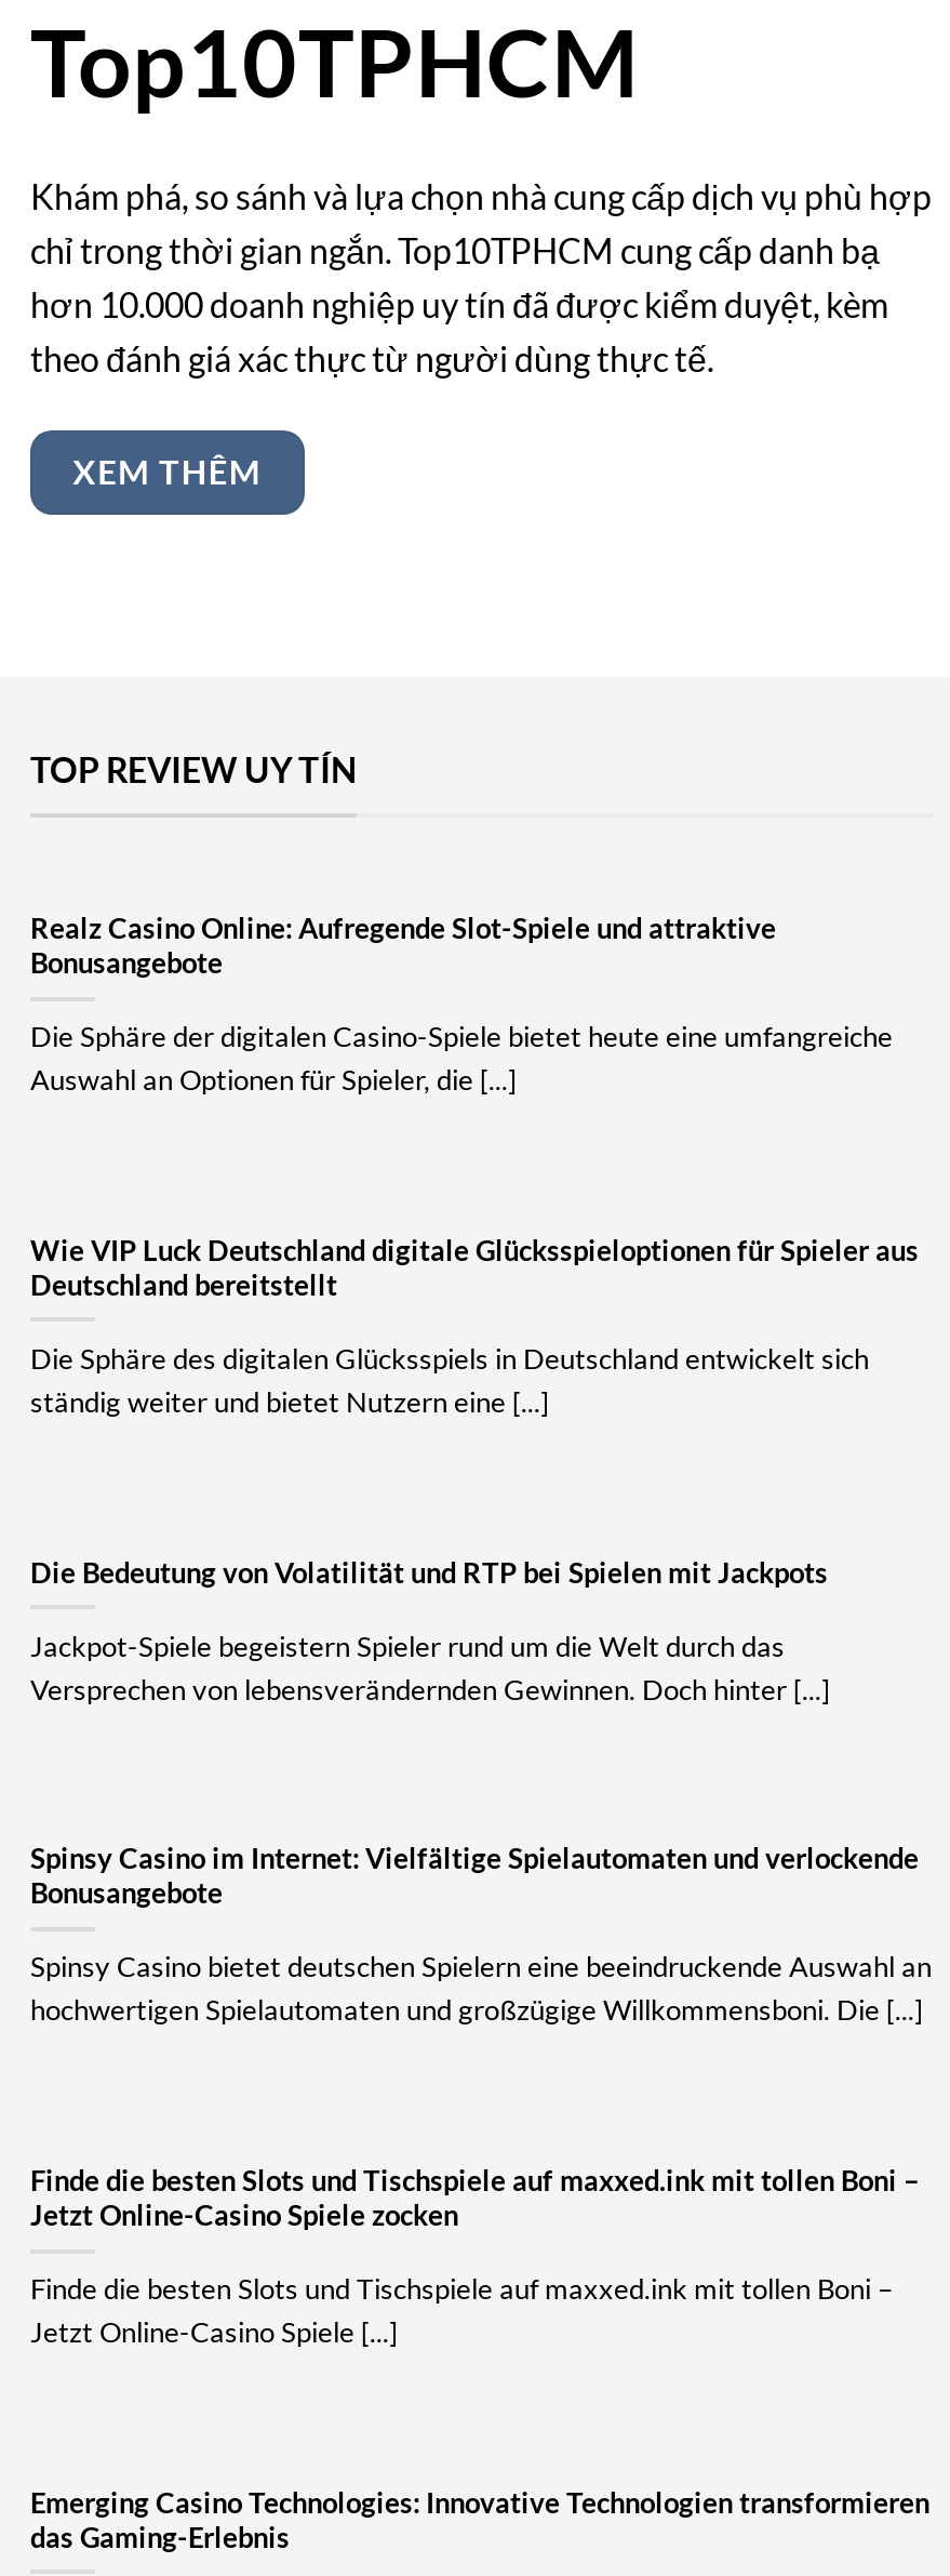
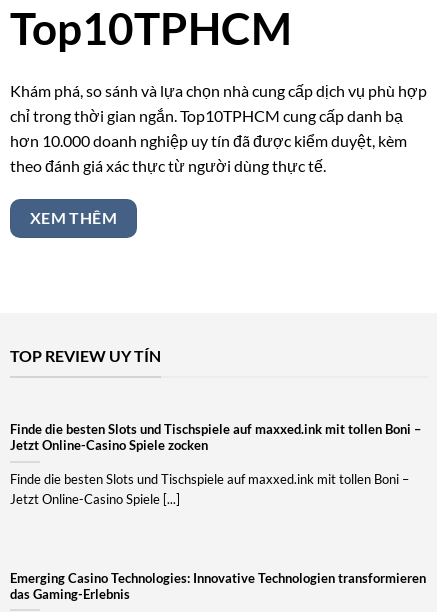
- Realz Casino Online: Aufregende Slot-Spiele und attraktive
- Bonusangebote
- Die Sphäre der digitalen Casino-Spiele bietet heute eine umfangreiche
- Auswahl an Optionen für Spieler, die [...]

- Wie VIP Luck Deutschland digitale Glücksspieloptionen für Spieler aus
- Deutschland bereitstellt
- Die Sphäre des digitalen Glücksspiels in Deutschland entwickelt sich
- ständig weiter und bietet Nutzern eine [...]

- Die Bedeutung von Volatilität und RTP bei Spielen mit Jackpots
- Jackpot-Spiele begeistern Spieler rund um die Welt durch das
- Versprechen von lebensverändernden Gewinnen. Doch hinter [...]

- Spinsy Casino im Internet: Vielfältige Spielautomaten und verlockende
- Bonusangebote
- Spinsy Casino bietet deutschen Spielern eine beeindruckende Auswahl an
- hochwertigen Spielautomaten und großzügige Willkommensboni. Die [...]
